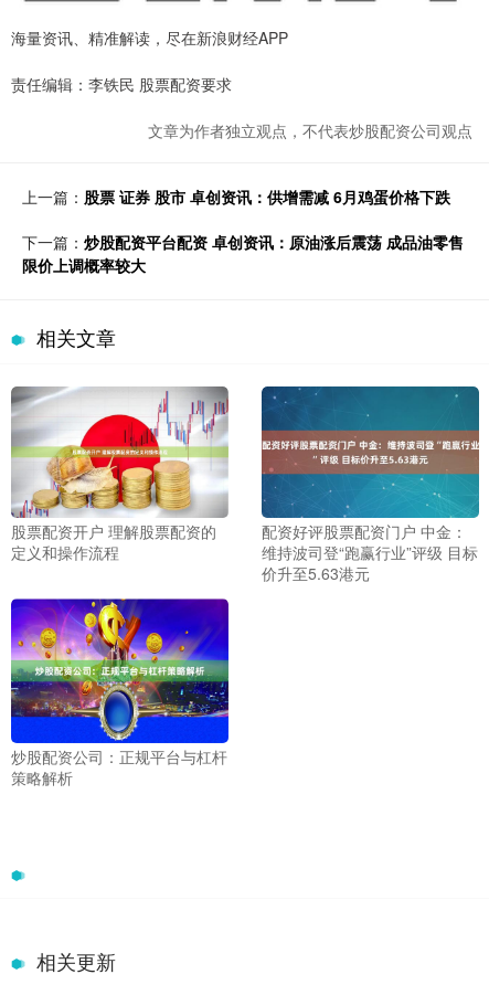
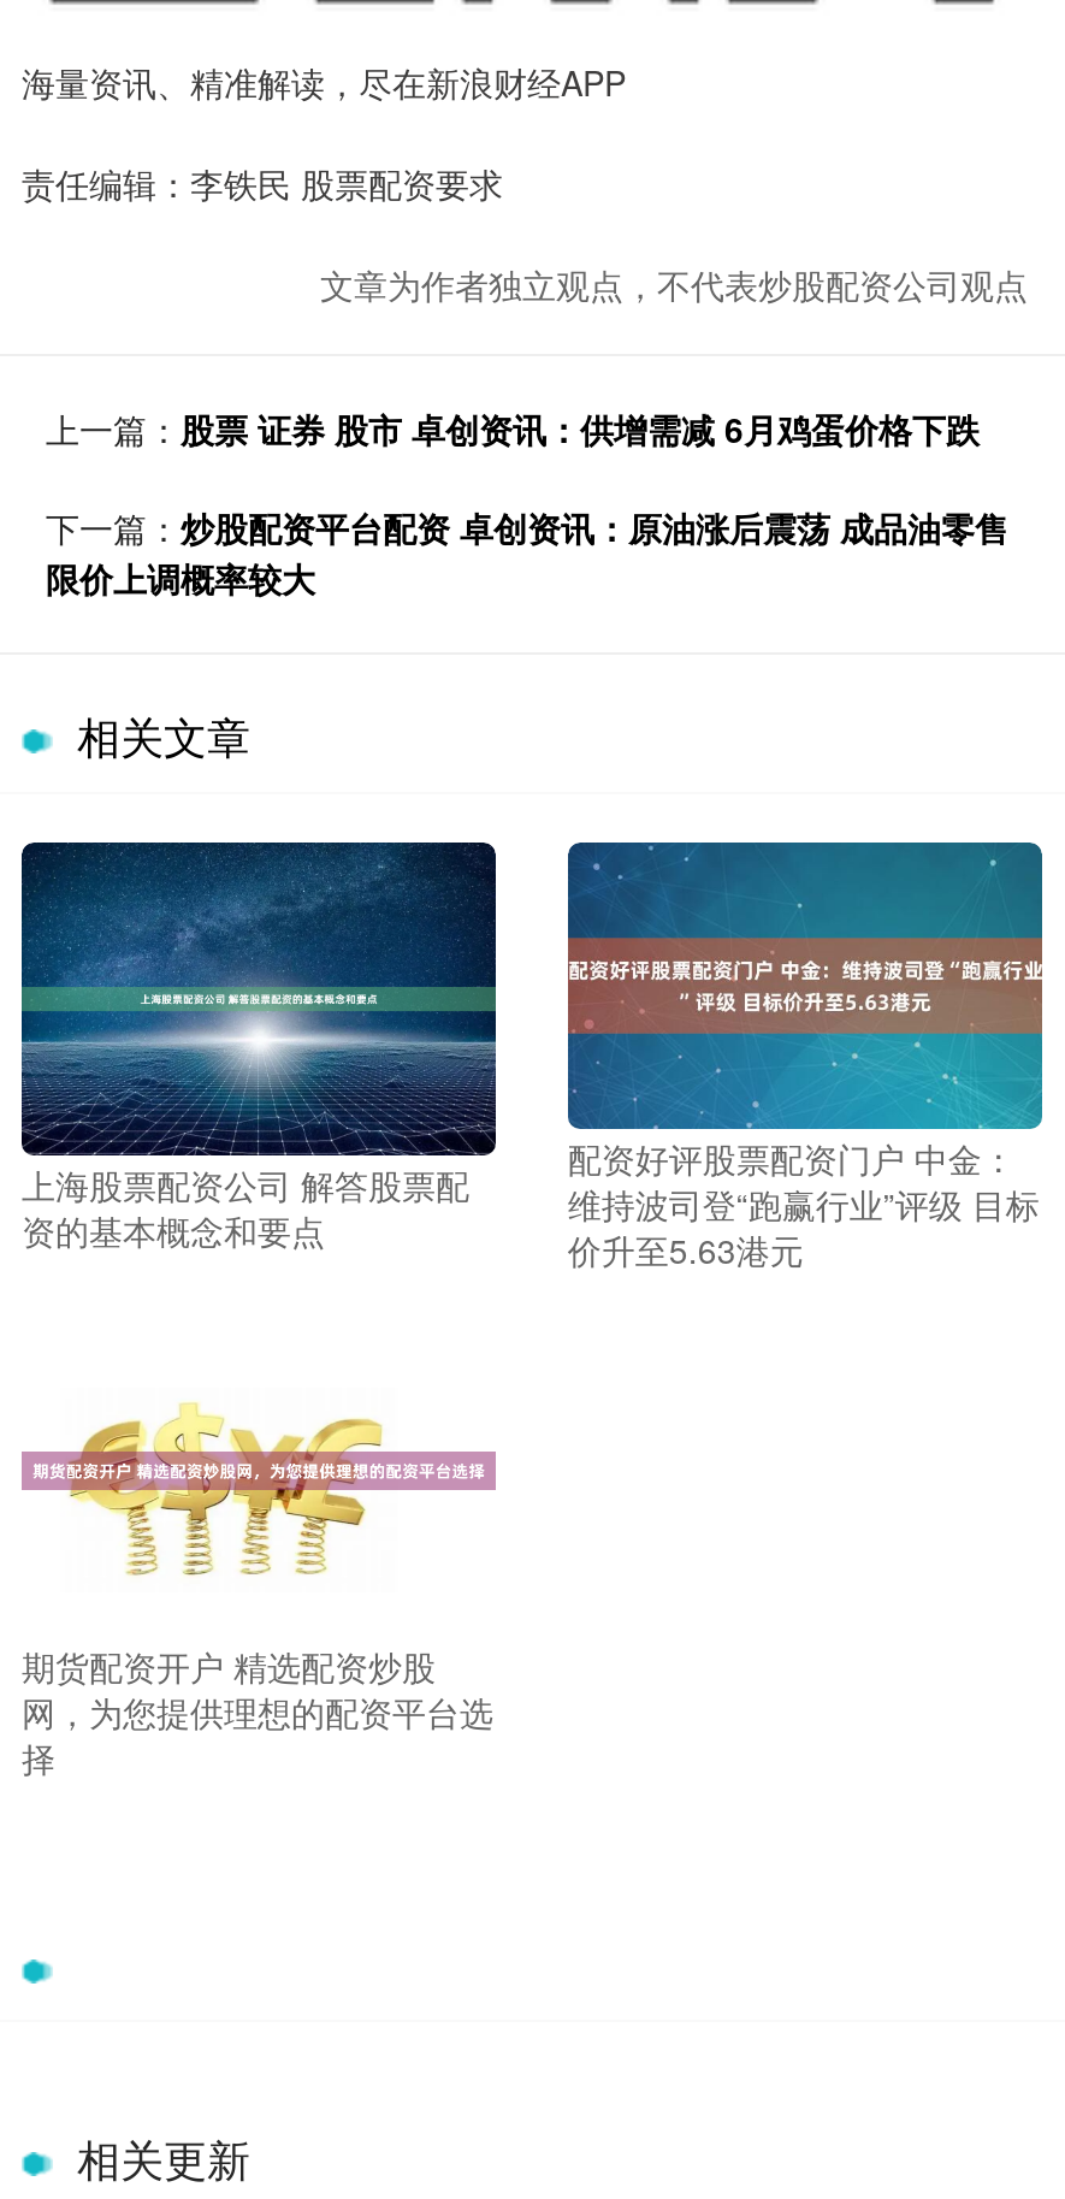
- [image]
- 股票配资开户 理解股票配资的
- 定义和操作流程
+ [image]
+ 上海股票配资公司 解答股票配
+ 资的基本概念和要点

- [image]
- 炒股配资公司：正规平台与杠杆
- 策略解析
+ [image]
+ 期货配资开户 精选配资炒股
+ 网，为您提供理想的配资平台选
+ 择
